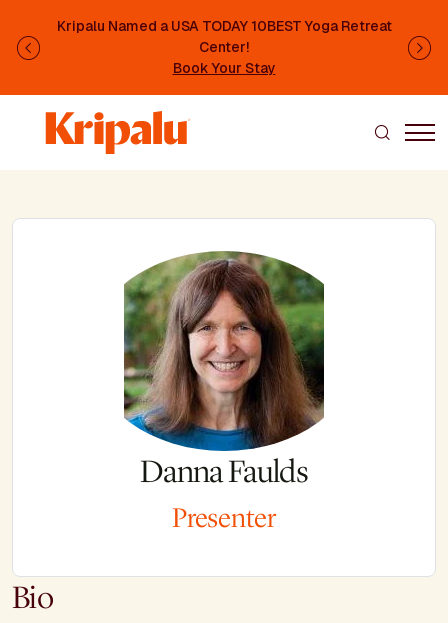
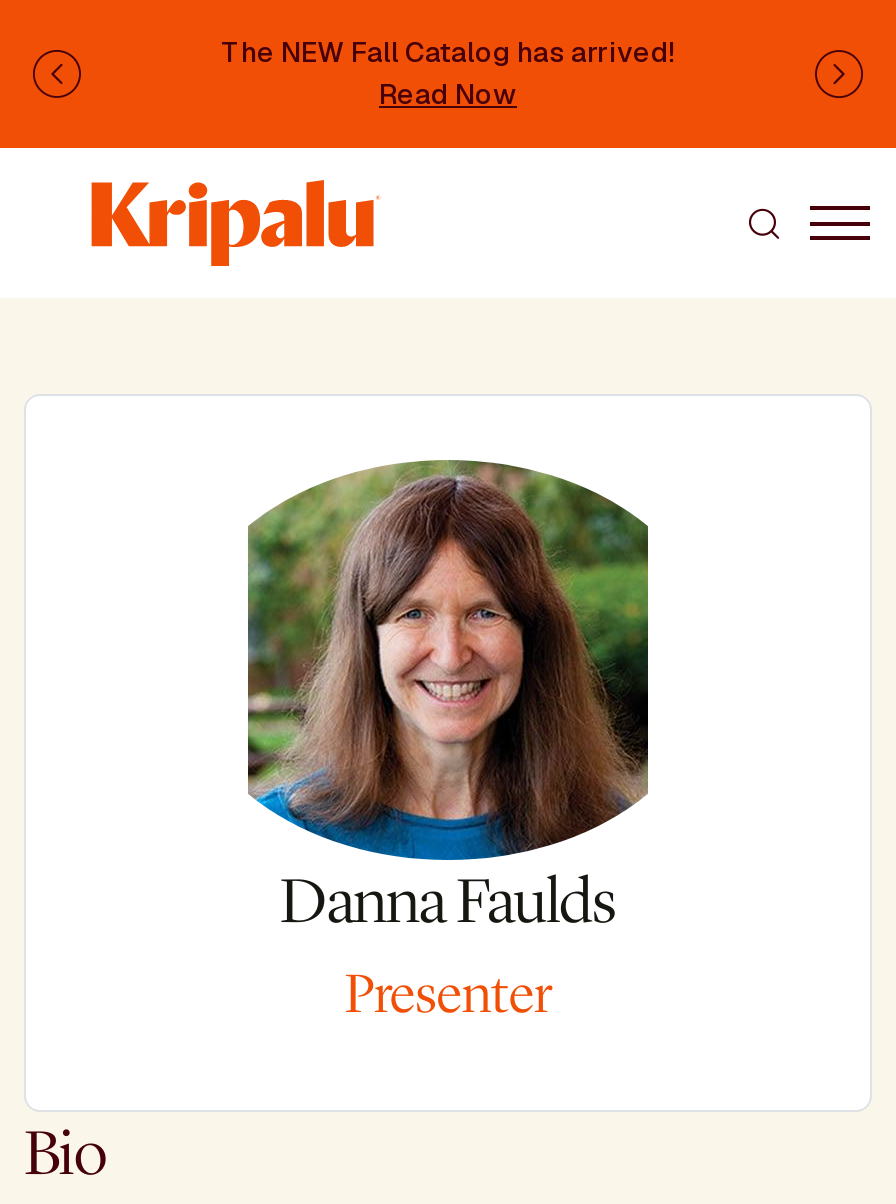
- Kripalu Named a USA TODAY 10BEST Yoga Retreat
- Center!
- Book Your Stay
+ The NEW Fall Catalog has arrived!
+ Read Now
